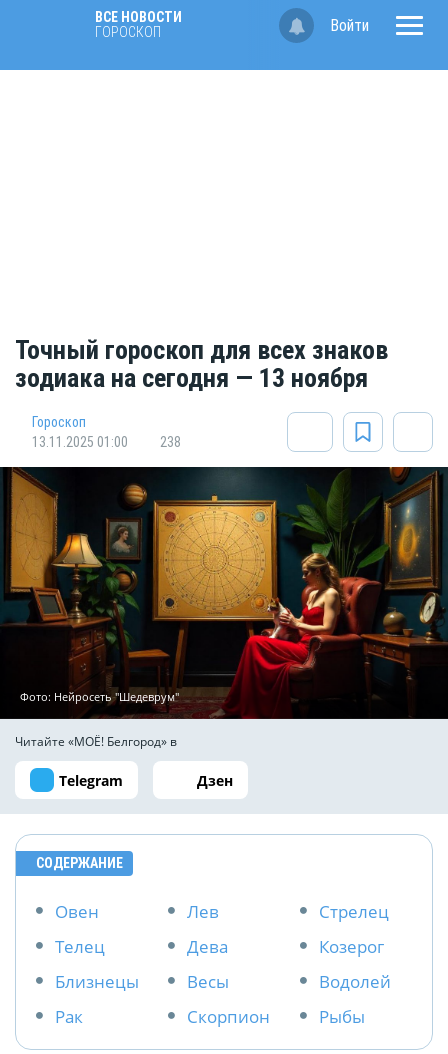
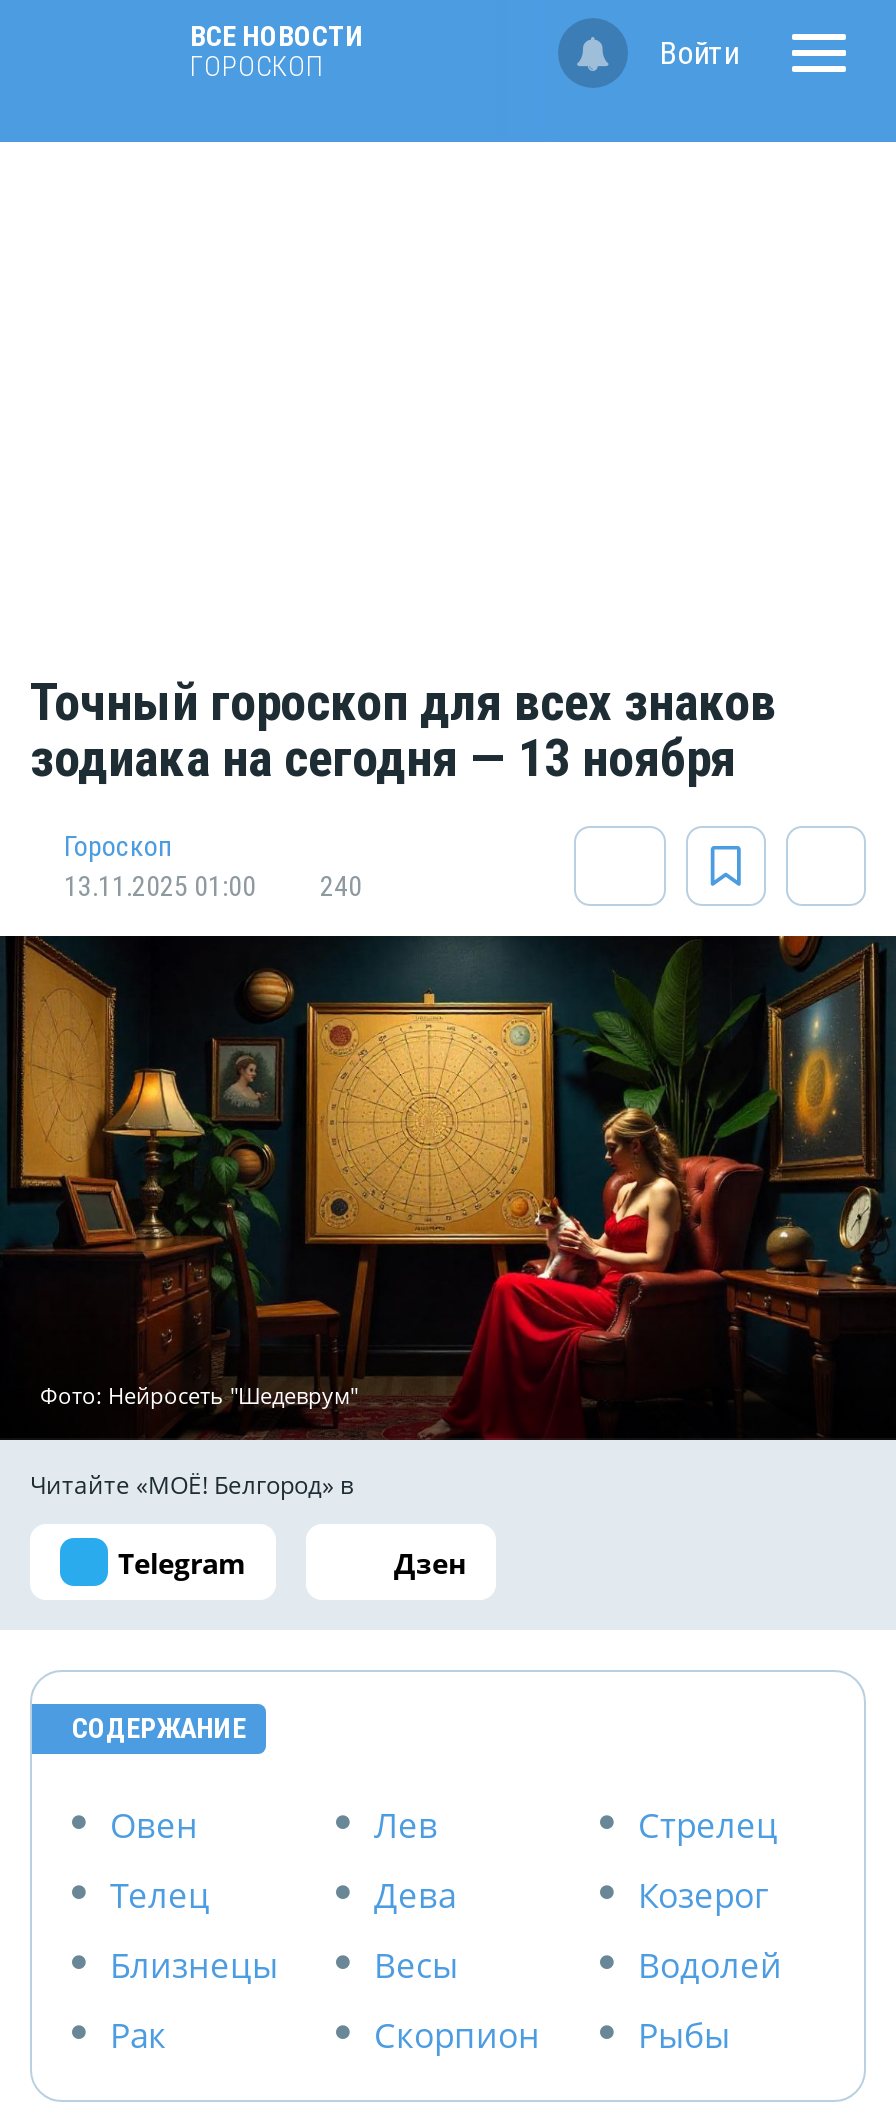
- 13.11.2025 01:00 238
+ 13.11.2025 01:00 240
